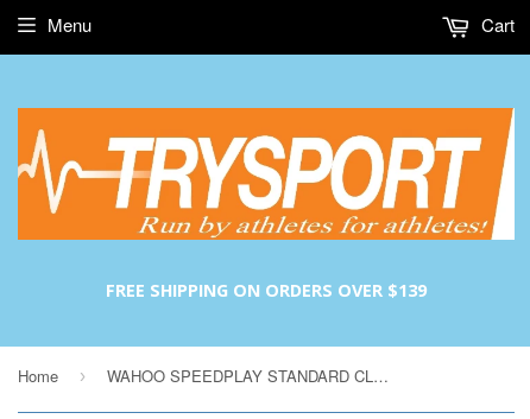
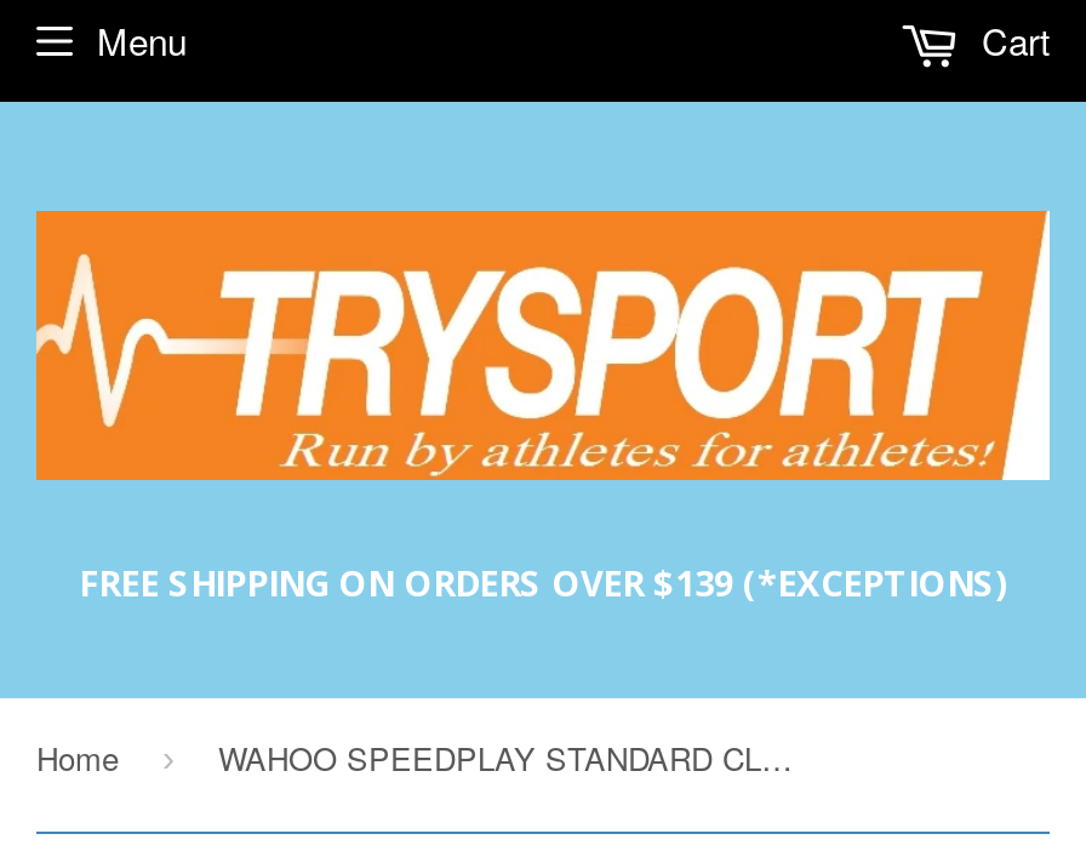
- FREE SHIPPING ON ORDERS OVER $139
+ FREE SHIPPING ON ORDERS OVER $139 (*EXCEPTIONS)
